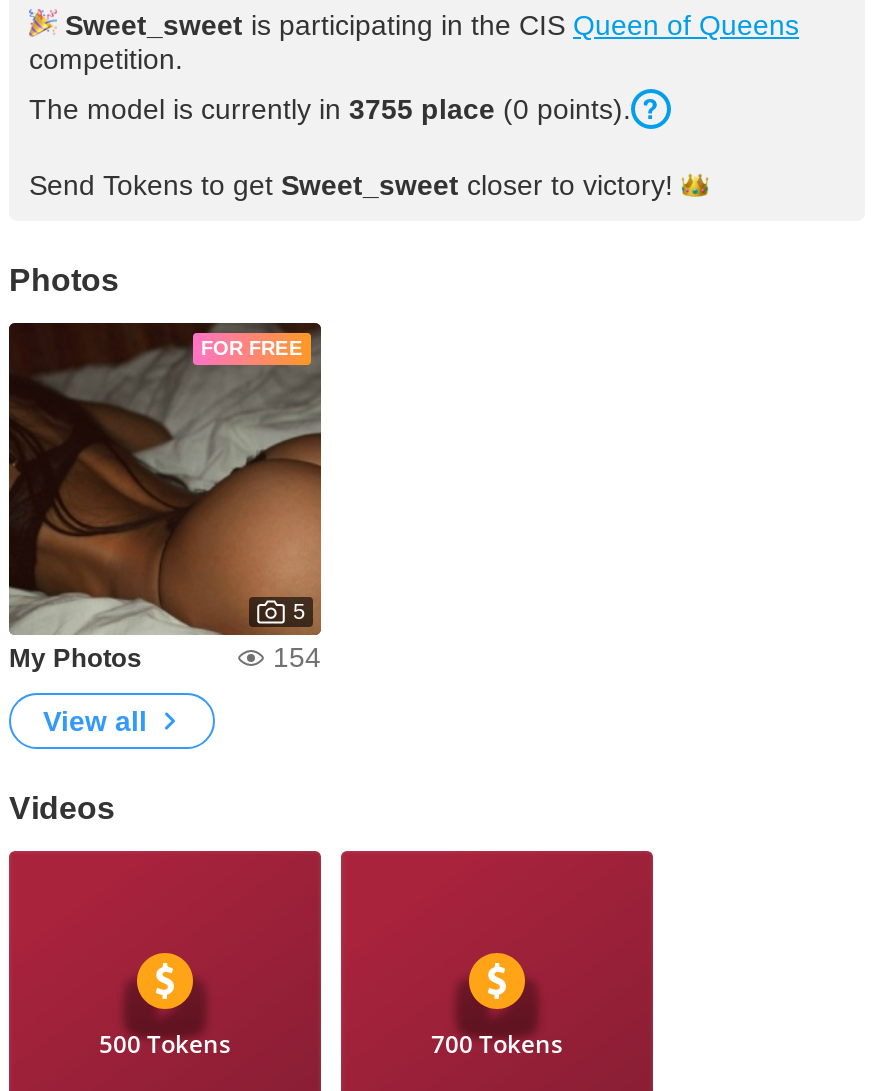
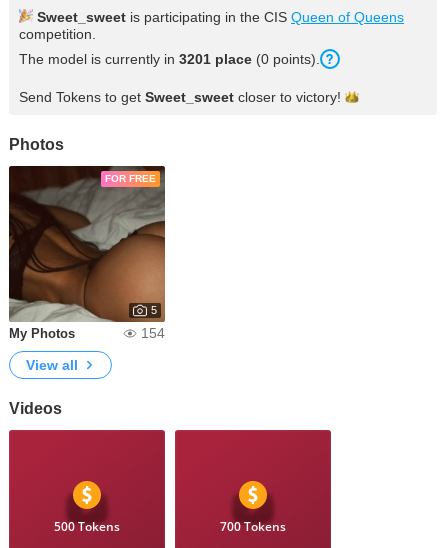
- The model is currently in 3755 place (0 points).
+ The model is currently in 3201 place (0 points).
